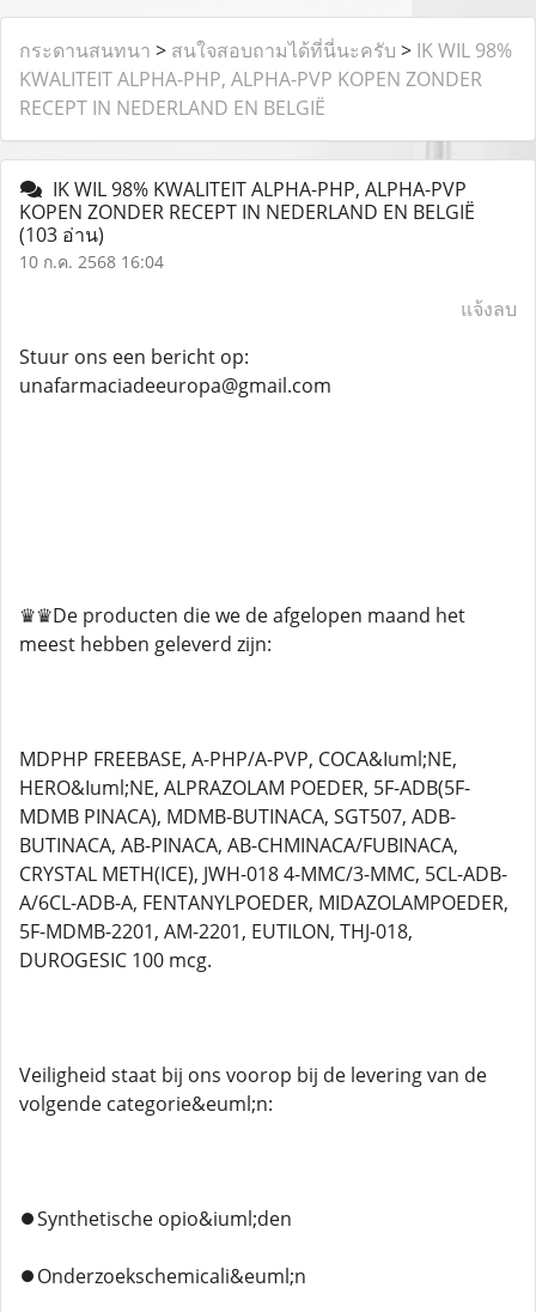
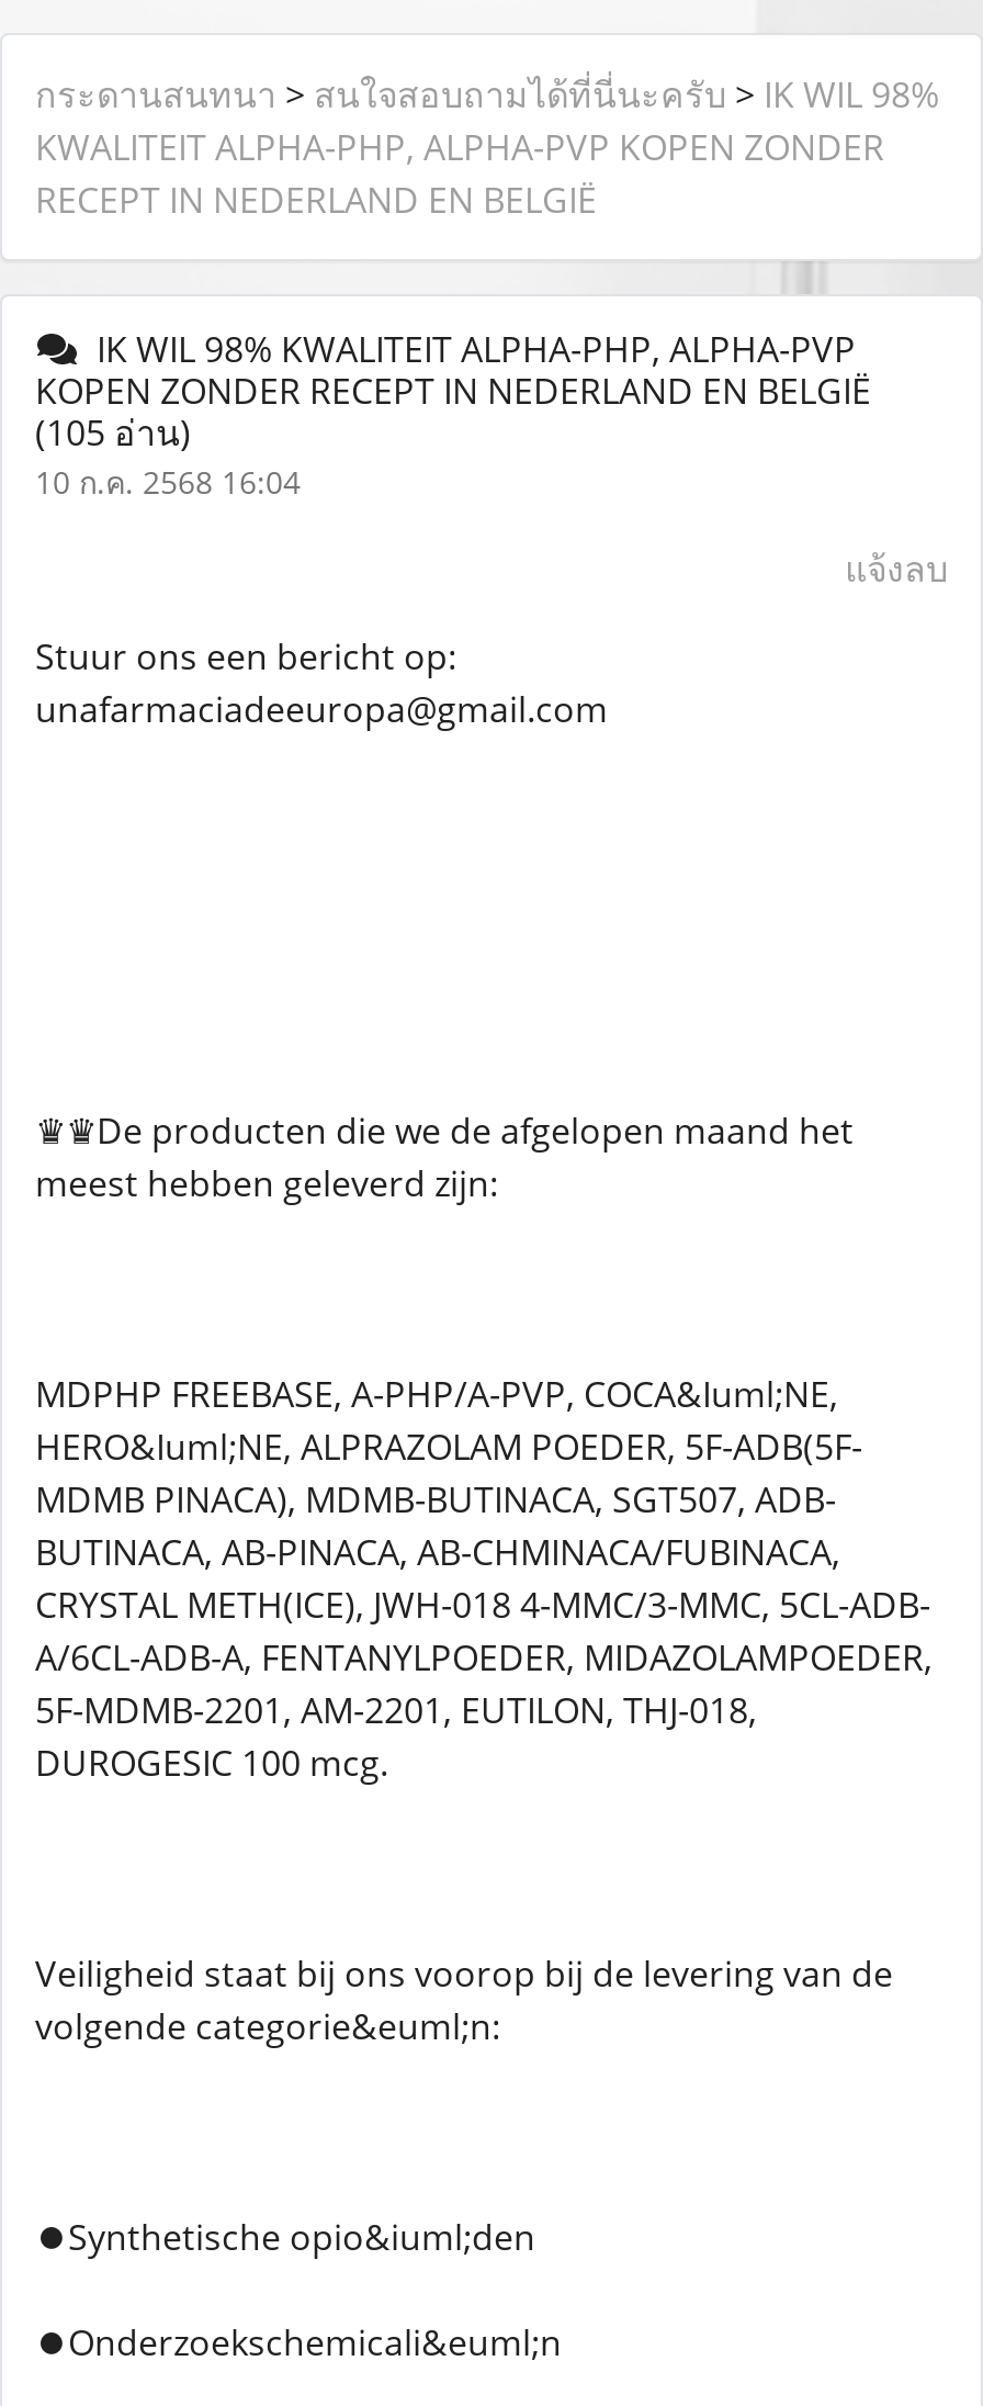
- (103 อ่าน)
+ (105 อ่าน)
